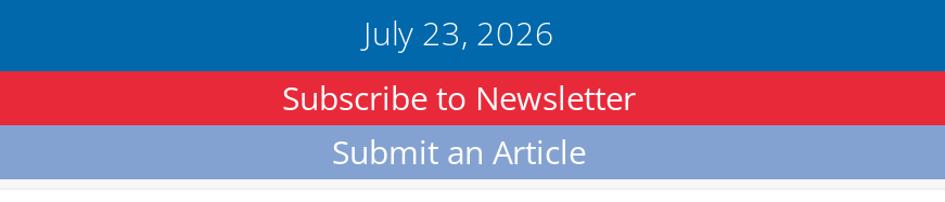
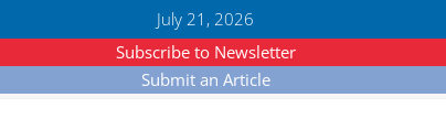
- July 23, 2026
+ July 21, 2026
